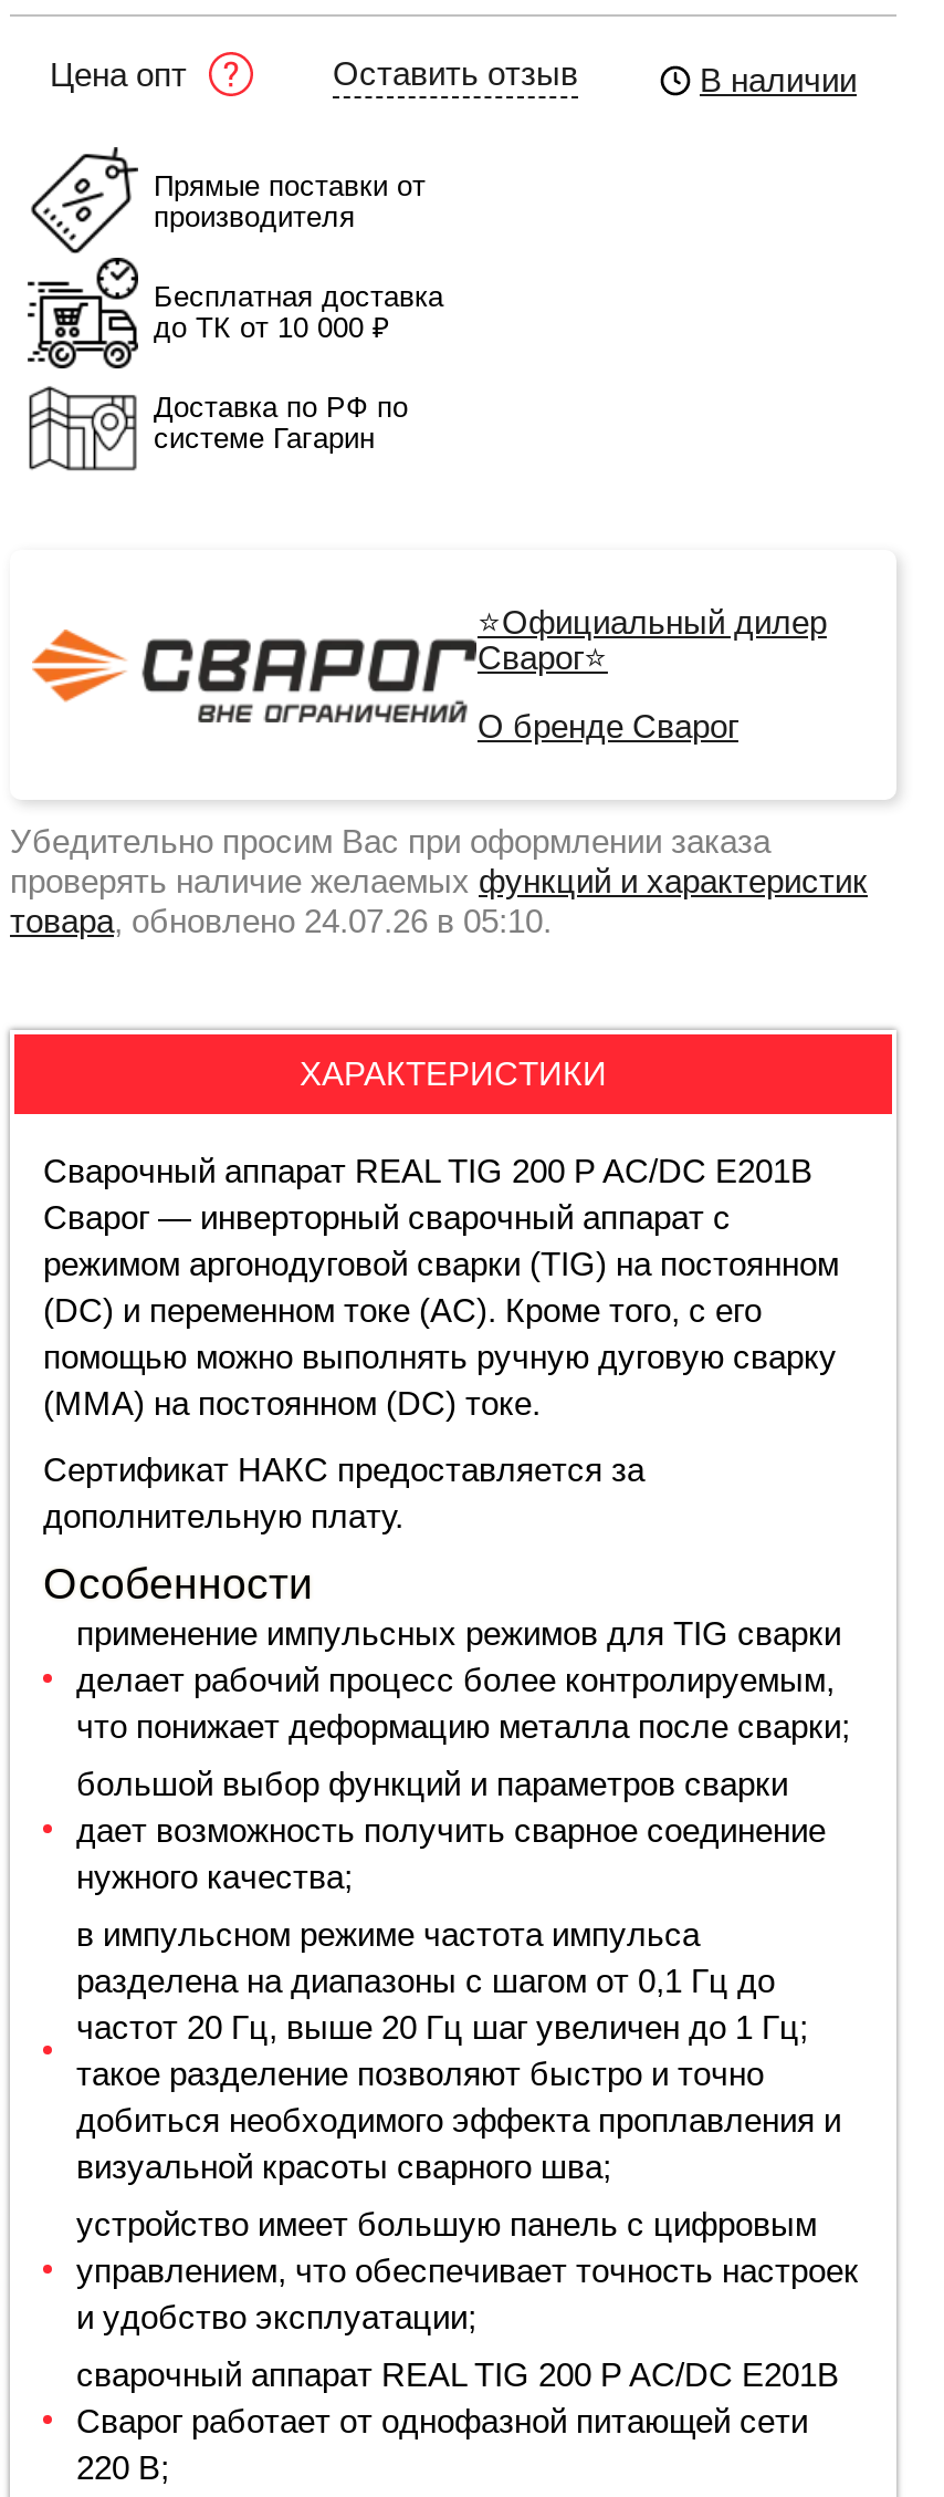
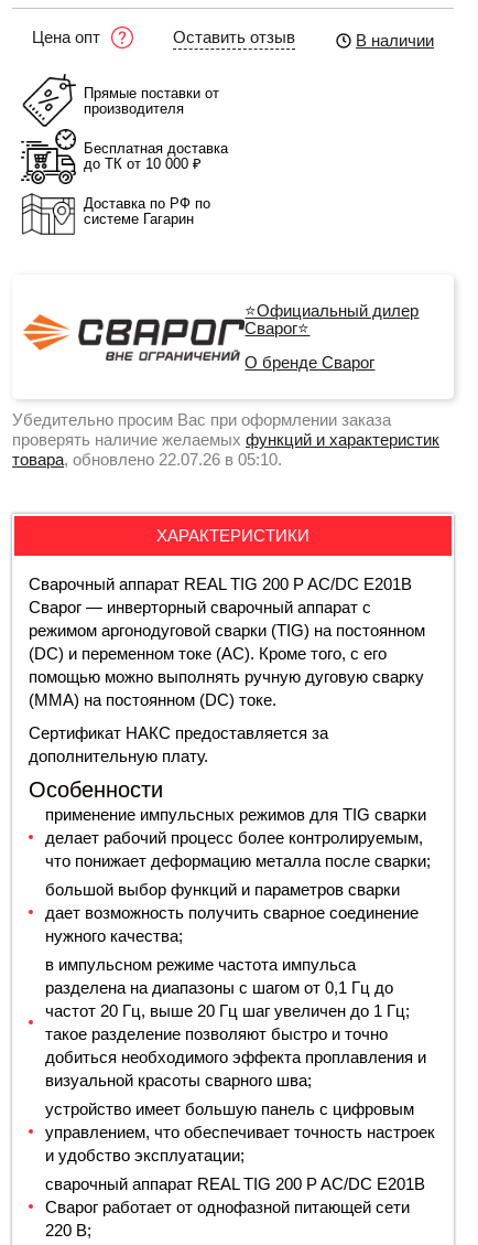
- товара, обновлено 24.07.26 в 05:10.
+ товара, обновлено 22.07.26 в 05:10.
